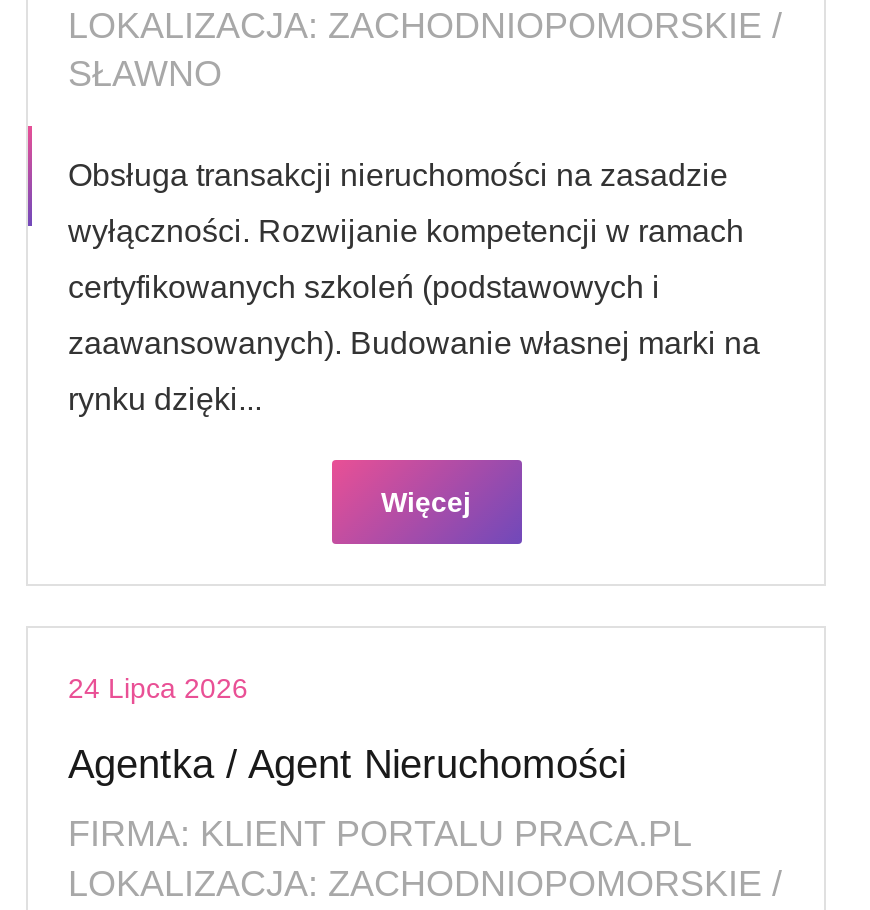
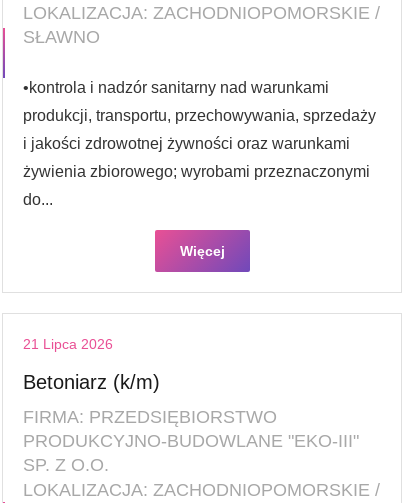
- Obsługa transakcji nieruchomości na zasadzie
+ •kontrola i nadzór sanitarny nad warunkami

- wyłączności. Rozwijanie kompetencji w ramach
+ produkcji, transportu, przechowywania, sprzedaży

- certyfikowanych szkoleń (podstawowych i
+ i jakości zdrowotnej żywności oraz warunkami

- zaawansowanych). Budowanie własnej marki na
+ żywienia zbiorowego; wyrobami przeznaczonymi

- rynku dzięki...
+ do...

- 24 Lipca 2026
+ 21 Lipca 2026

- Agentka / Agent Nieruchomości
+ Betoniarz (k/m)

- FIRMA: KLIENT PORTALU PRACA.PL
+ FIRMA: PRZEDSIĘBIORSTWO
+ PRODUKCYJNO-BUDOWLANE "EKO-III"
+ SP. Z O.O.
